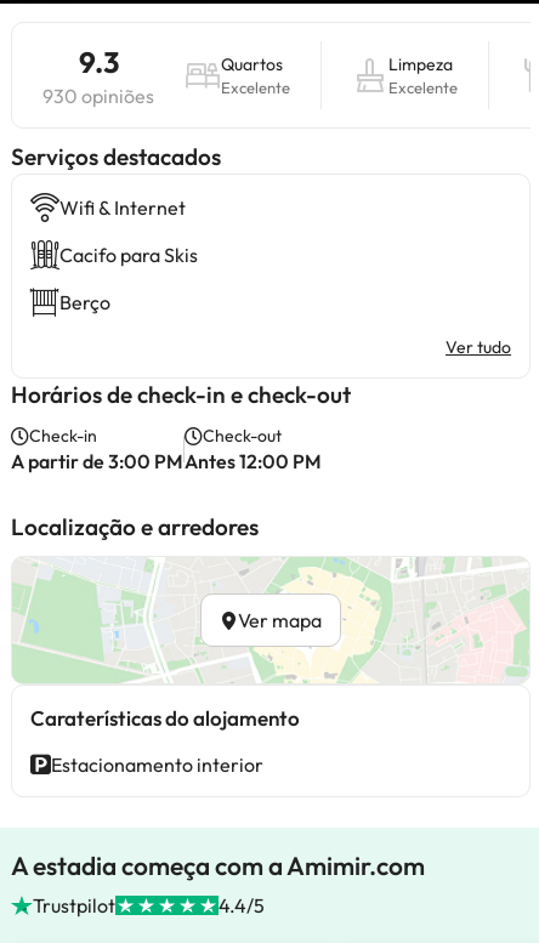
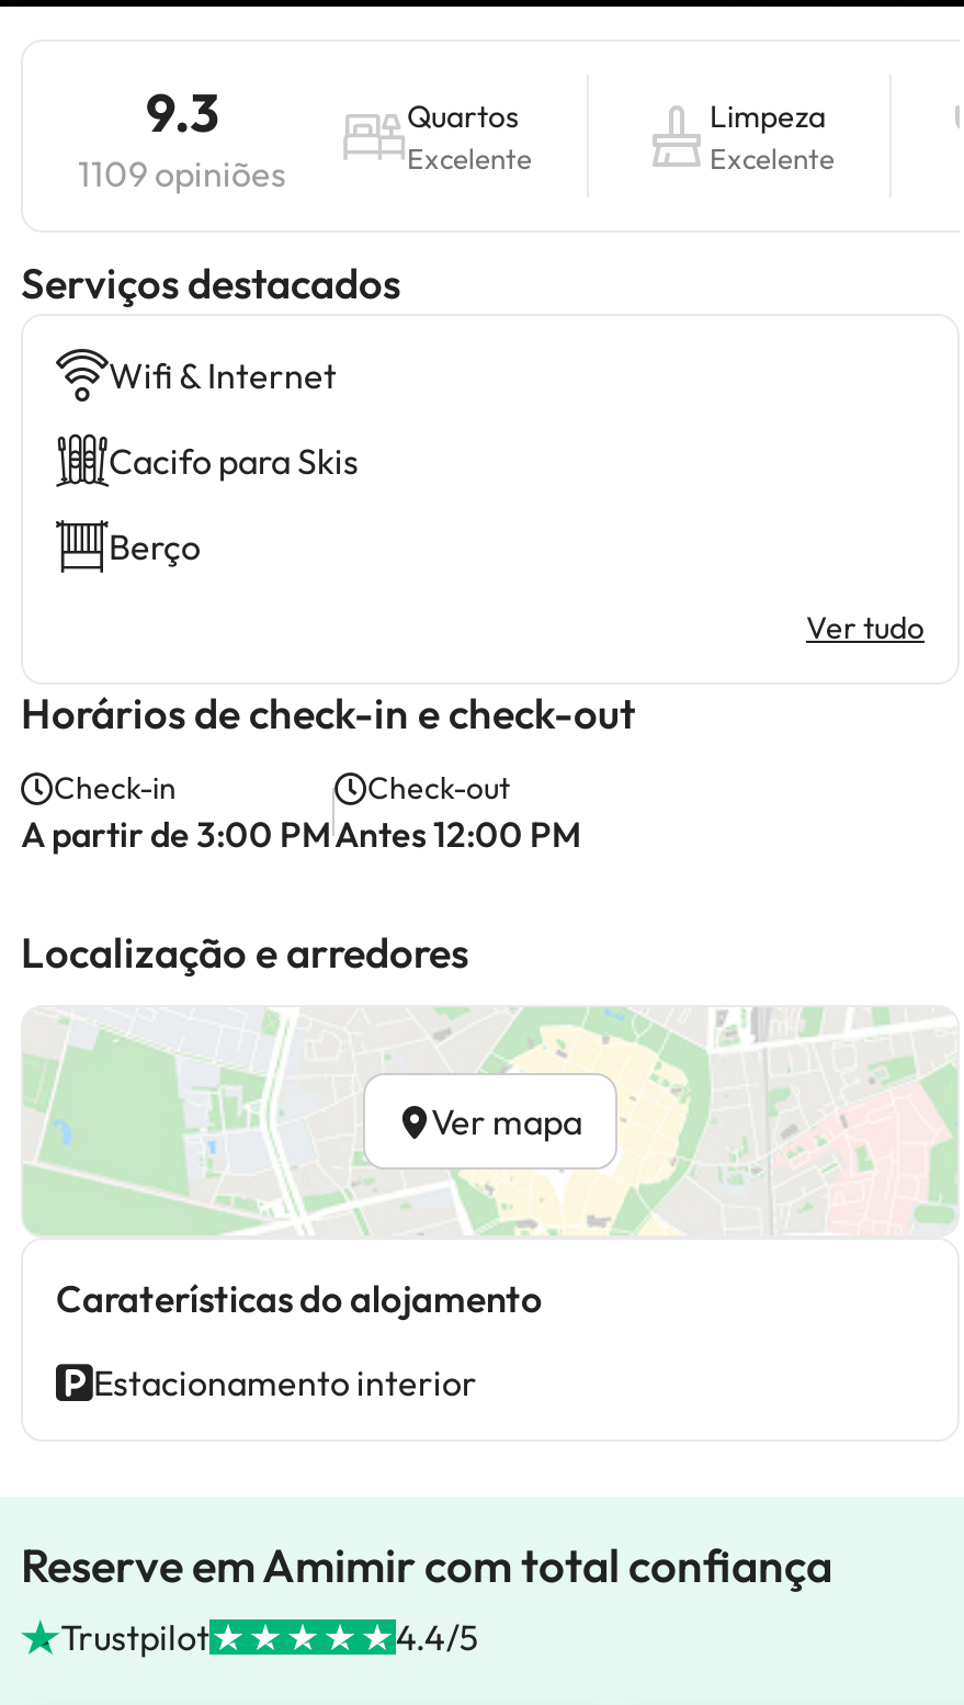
- 930 opiniões
+ 1109 opiniões

- A estadia começa com a Amimir.com
+ Reserve em Amimir com total confiança
